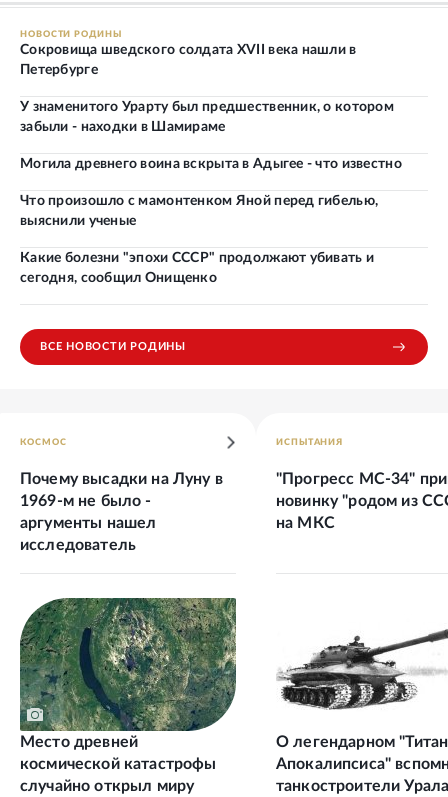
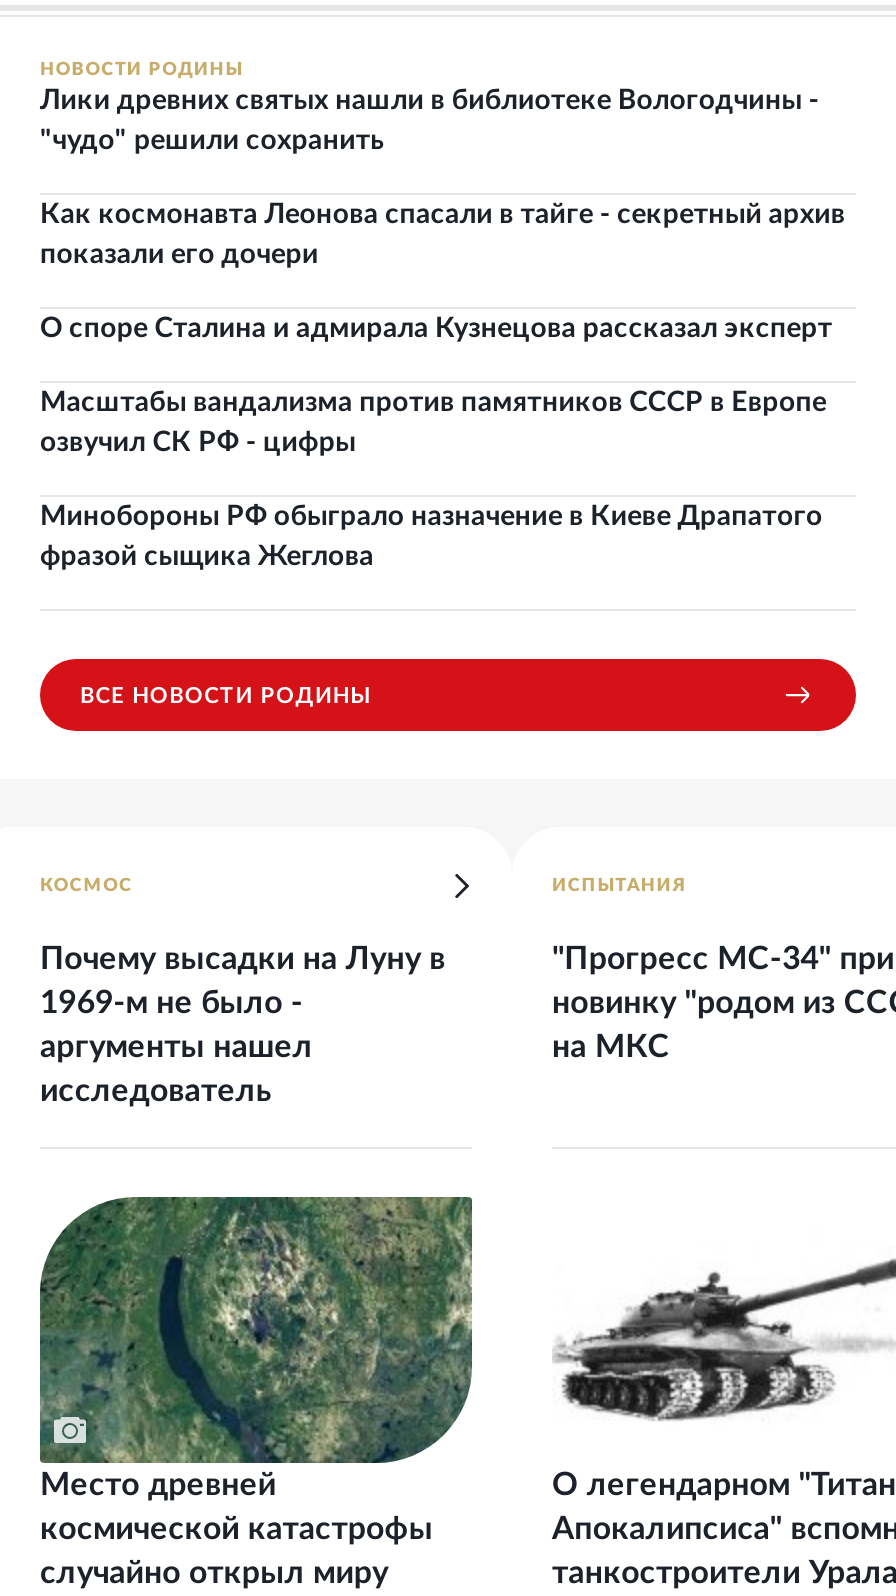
- Сокровища шведского солдата XVII века нашли в
- Петербурге
+ Лики древних святых нашли в библиотеке Вологодчины -
+ "чудо" решили сохранить

- У знаменитого Урарту был предшественник, о котором
- забыли - находки в Шамираме
+ Как космонавта Леонова спасали в тайге - секретный архив
+ показали его дочери

- Могила древнего воина вскрыта в Адыгее - что известно
+ О споре Сталина и адмирала Кузнецова рассказал эксперт

- Что произошло с мамонтенком Яной перед гибелью,
- выяснили ученые
+ Масштабы вандализма против памятников СССР в Европе
+ озвучил СК РФ - цифры

- Какие болезни "эпохи СССР" продолжают убивать и
- сегодня, сообщил Онищенко
+ Минобороны РФ обыграло назначение в Киеве Драпатого
+ фразой сыщика Жеглова
